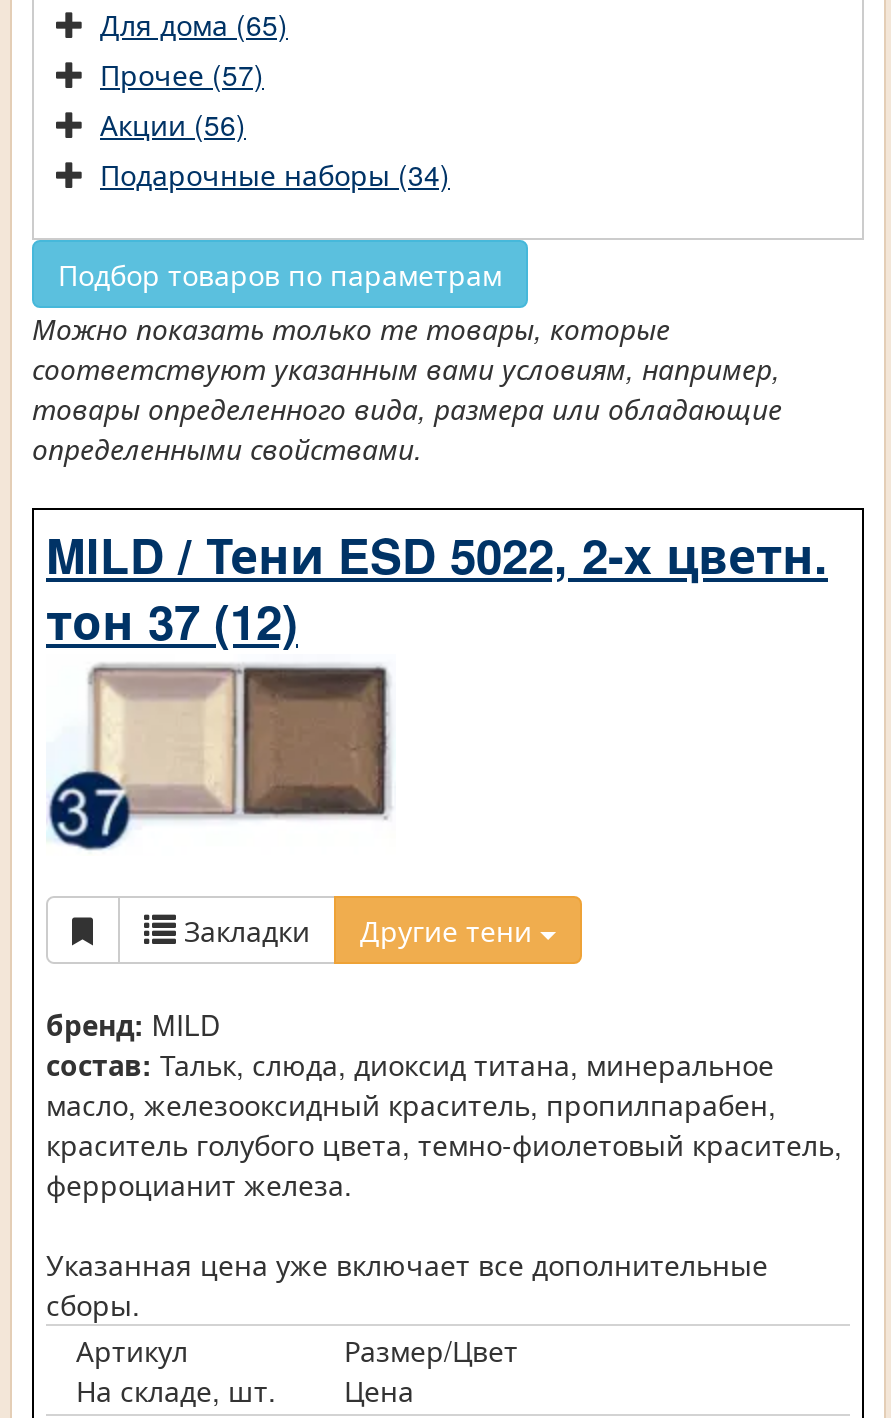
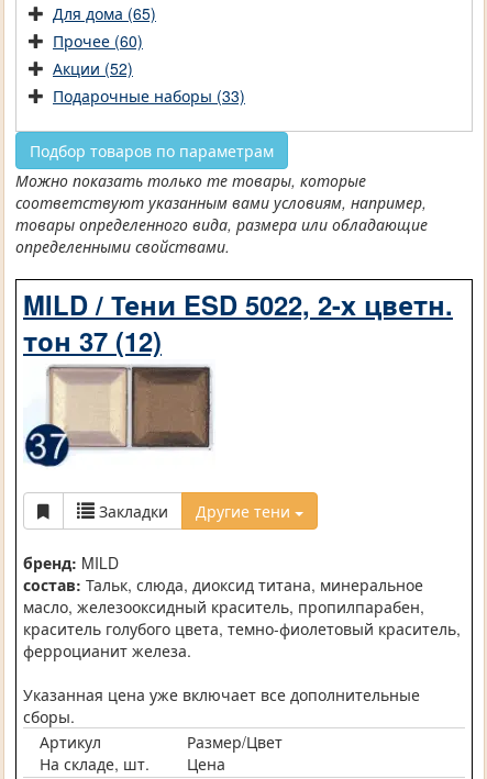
- Прочее (57)
+ Прочее (60)

- Акции (56)
+ Акции (52)

- Подарочные наборы (34)
+ Подарочные наборы (33)
